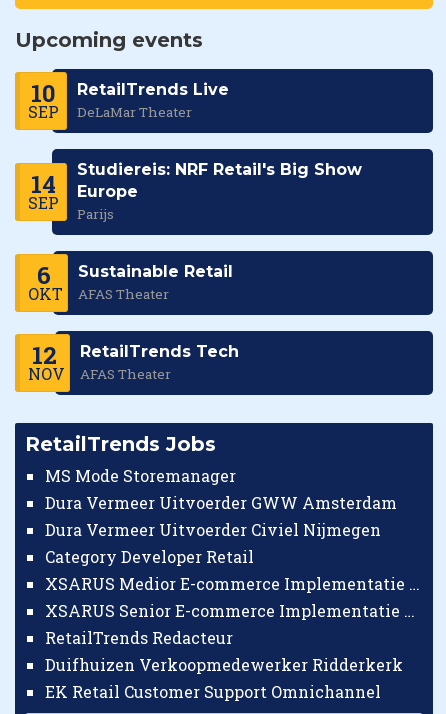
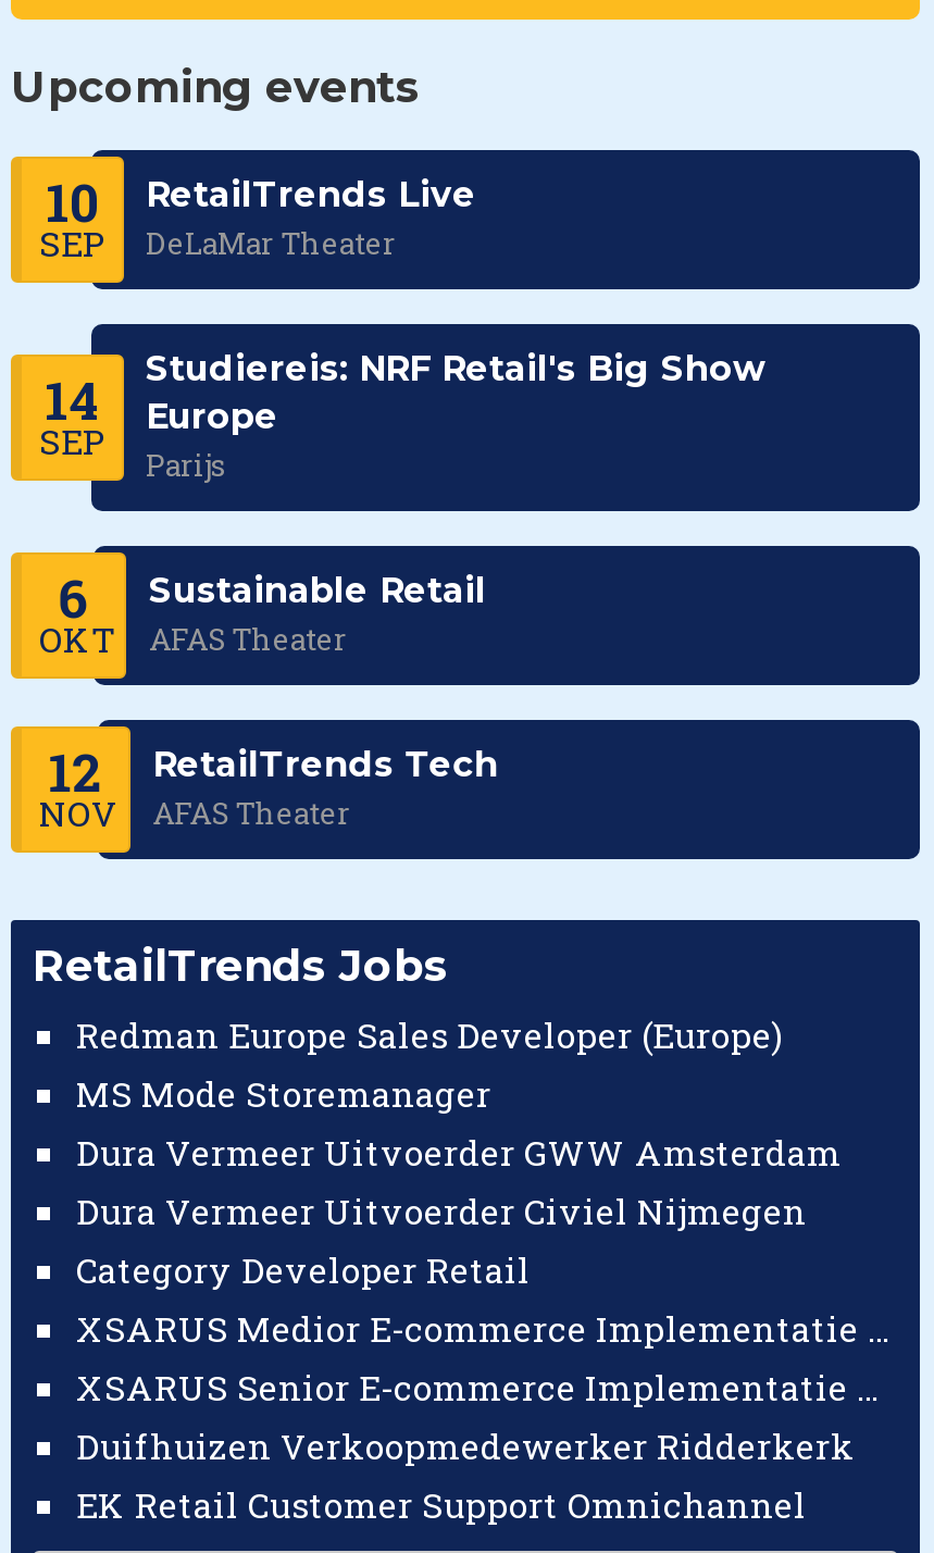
+ Redman Europe Sales Developer (Europe)

moved down: MS Mode Storemanager | Dura Vermeer Uitvoerder GWW Amsterdam | Dura Vermeer Uitvoerder Civiel Nijmegen | Category Developer Retail

- RetailTrends Redacteur
